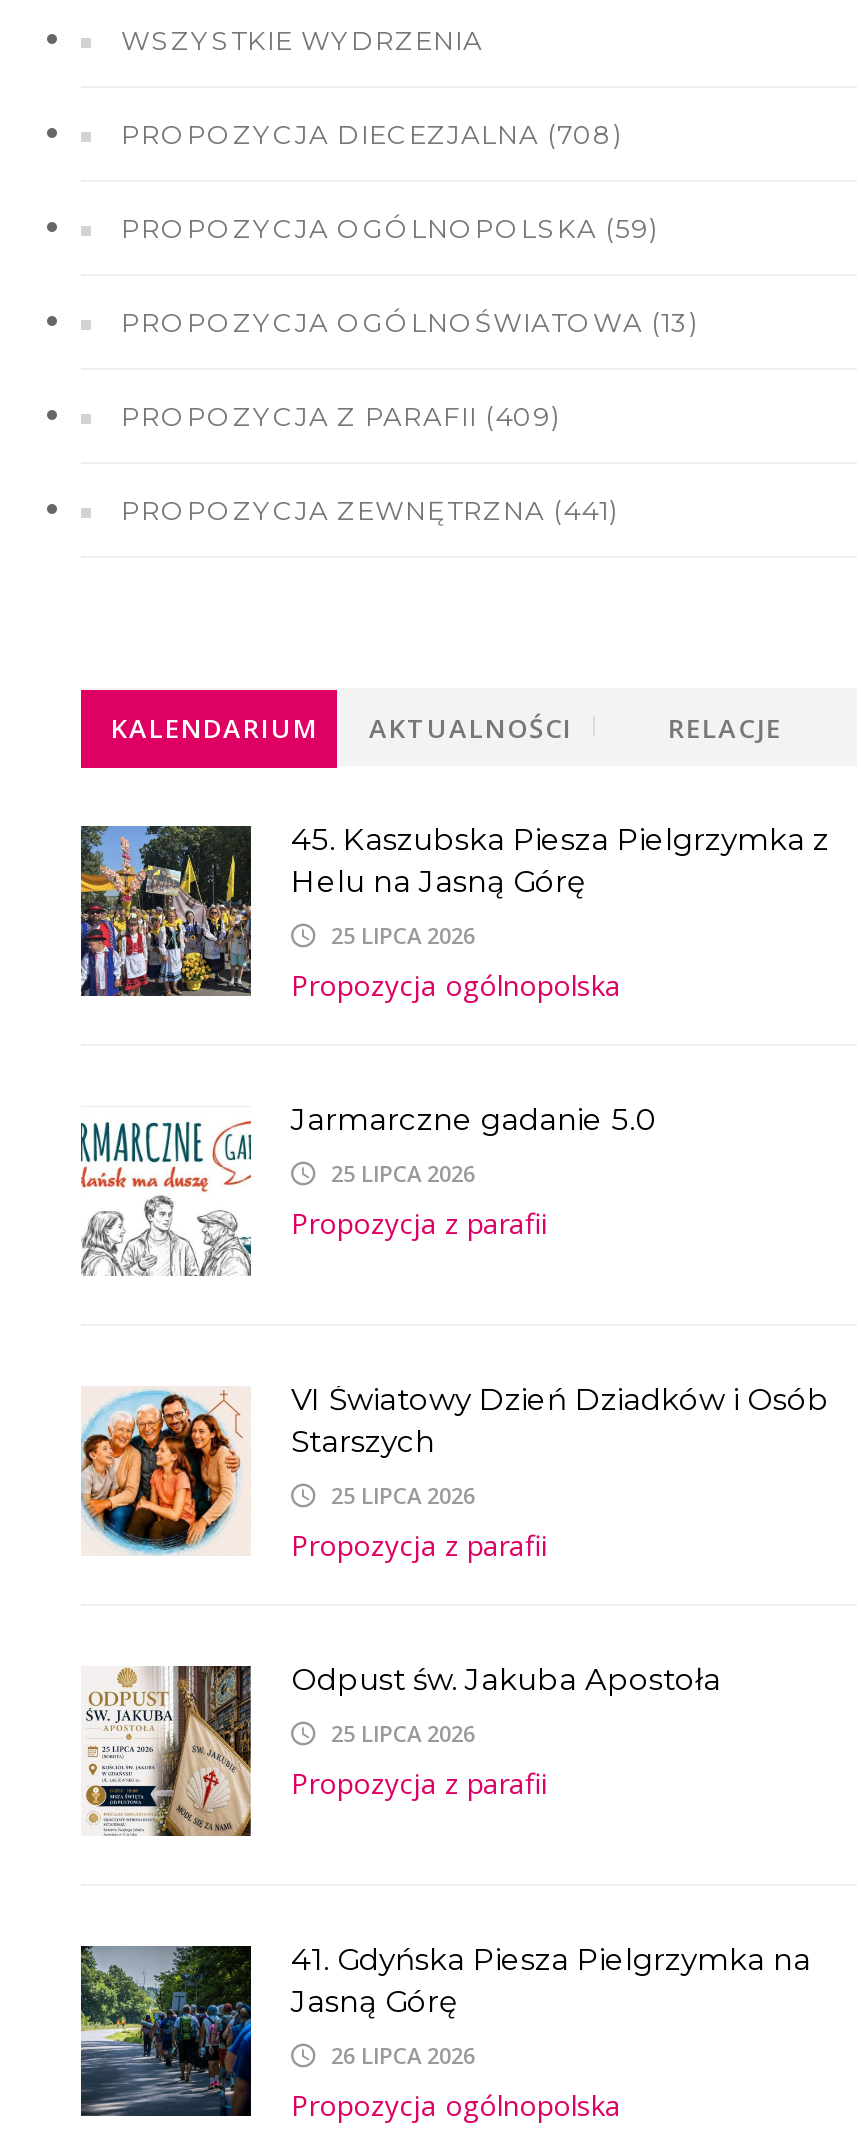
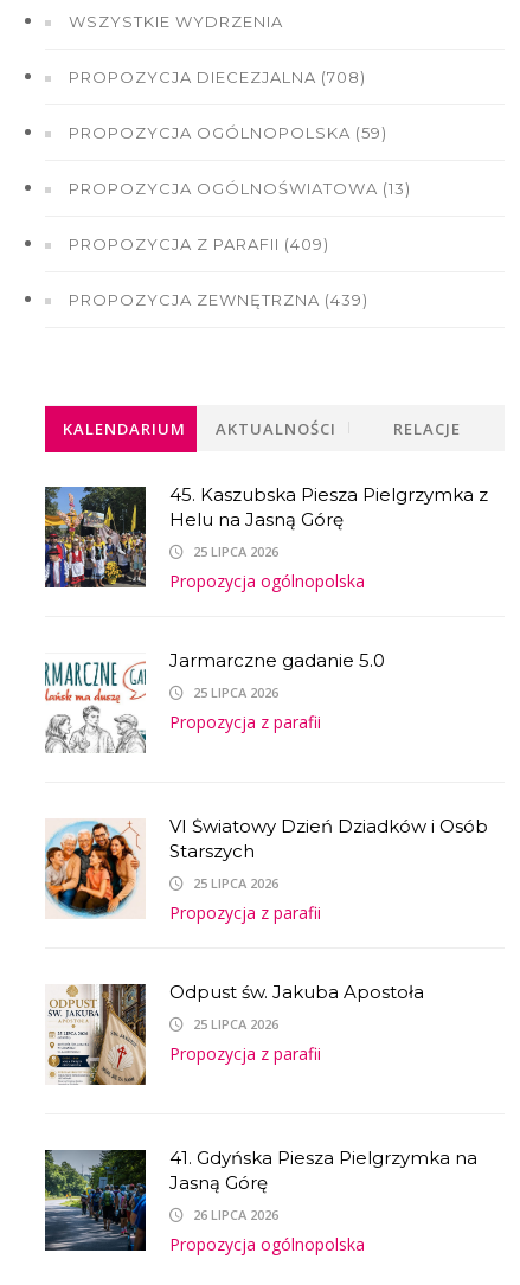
- PROPOZYCJA ZEWNĘTRZNA (441)
+ PROPOZYCJA ZEWNĘTRZNA (439)
